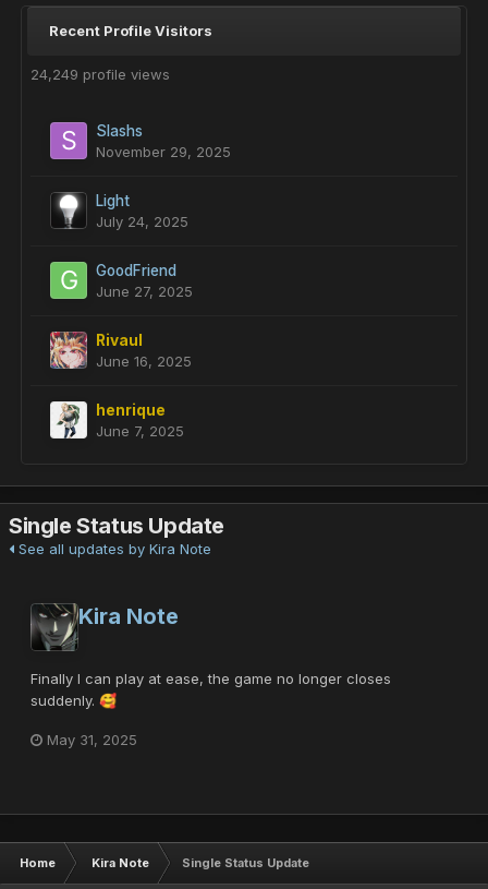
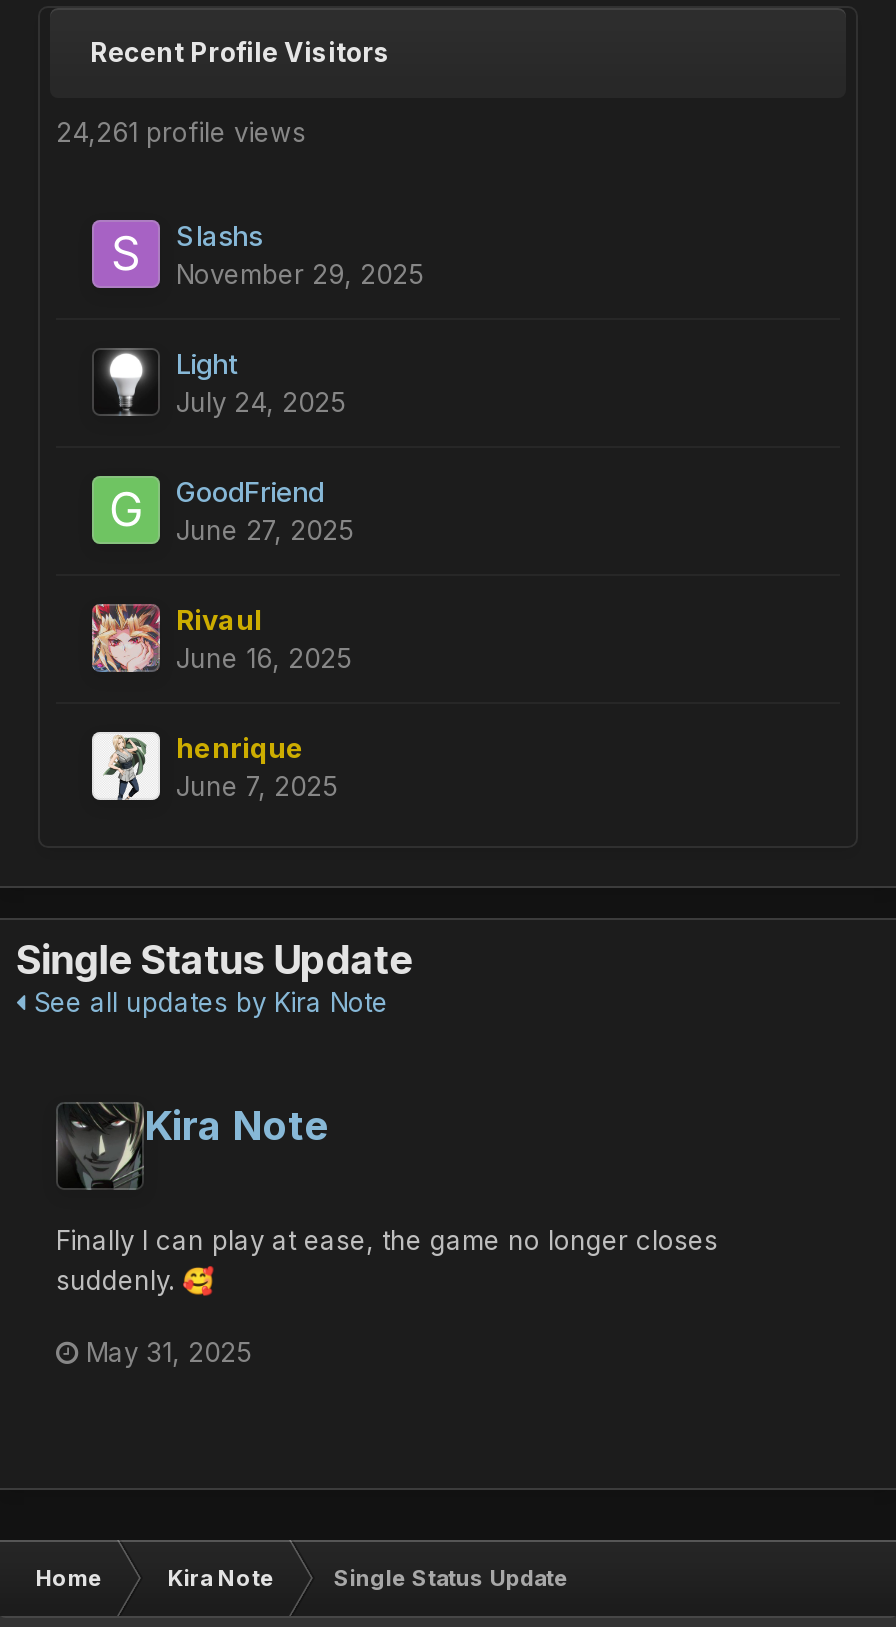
- 24,249 profile views
+ 24,261 profile views
